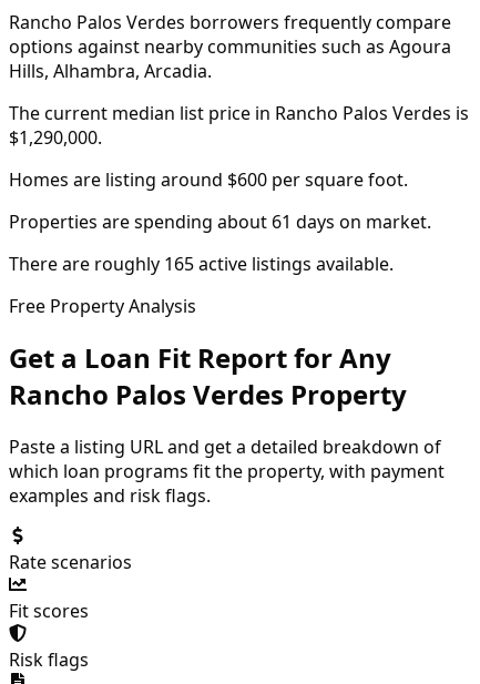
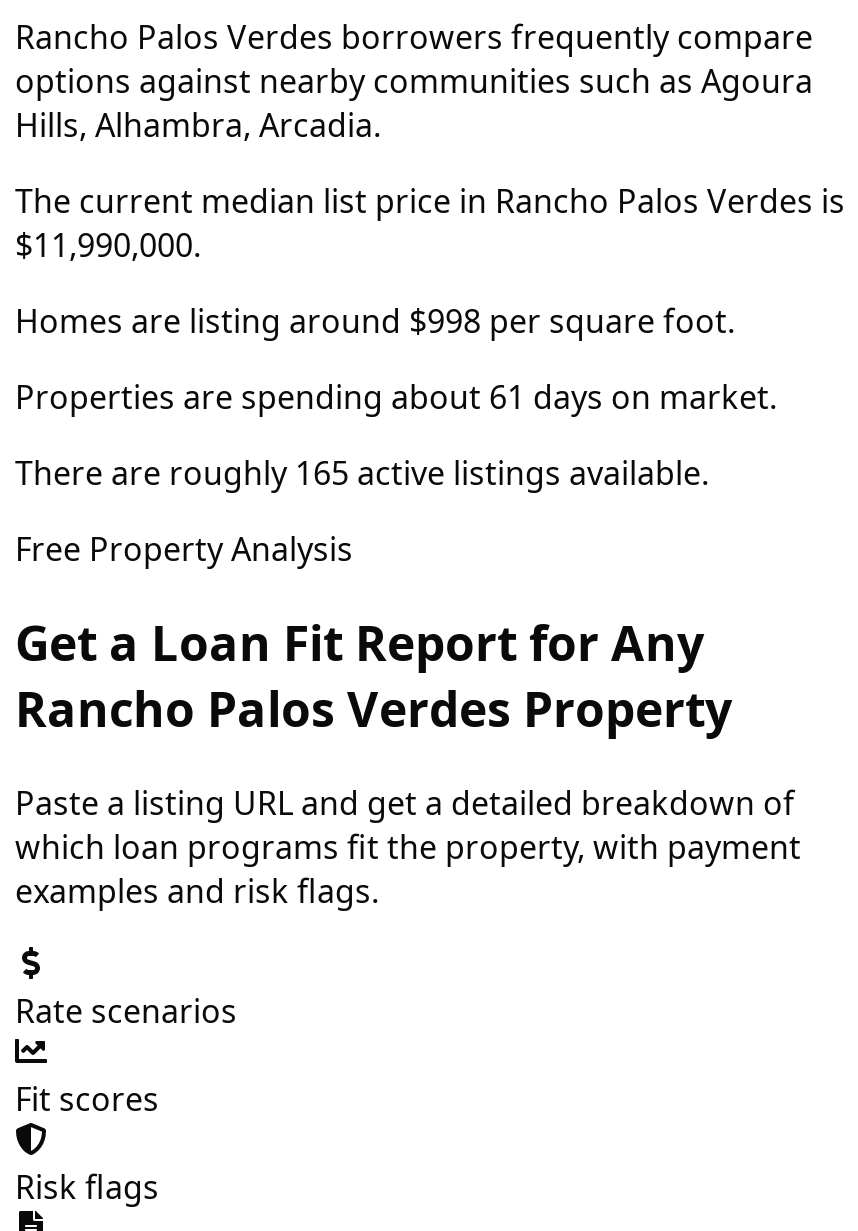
- $1,290,000.
+ $11,990,000.

- Homes are listing around $600 per square foot.
+ Homes are listing around $998 per square foot.
